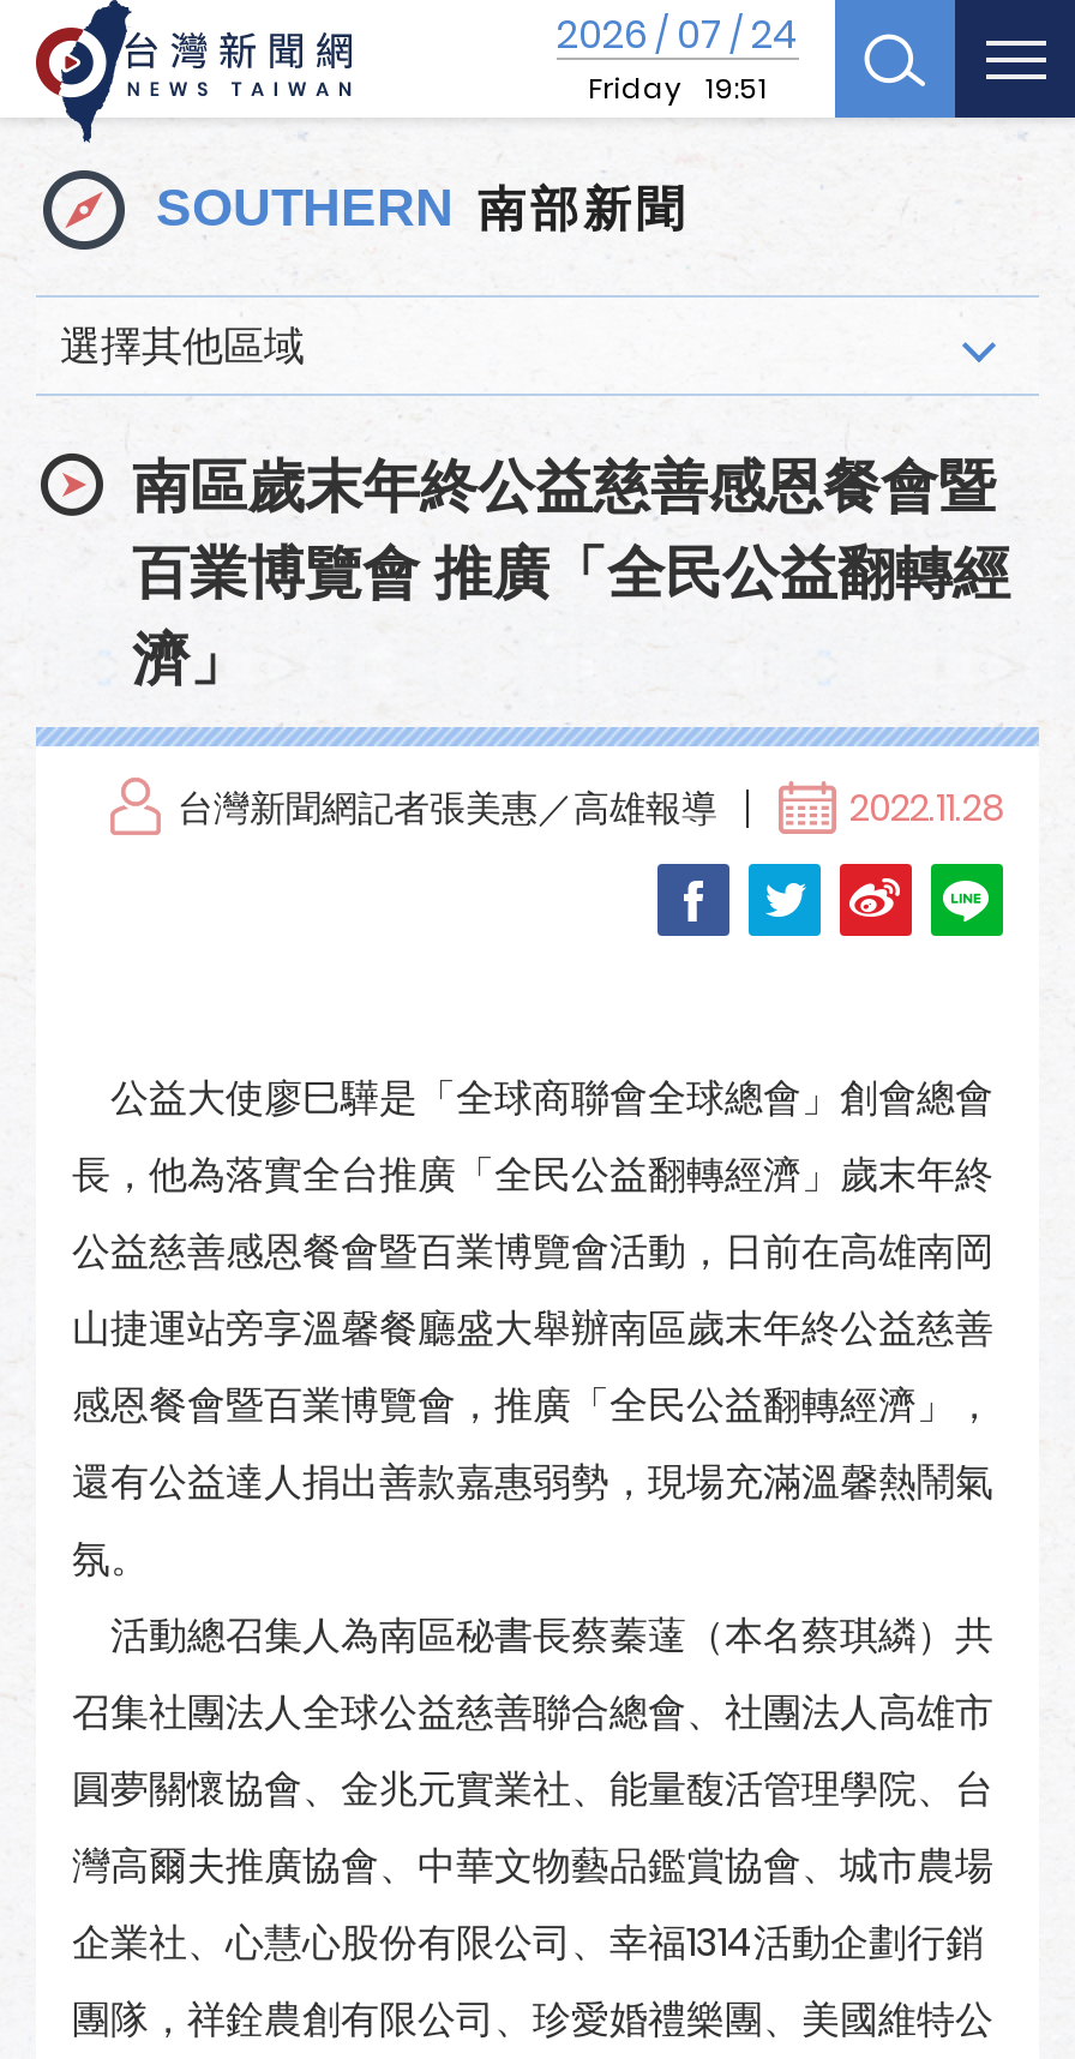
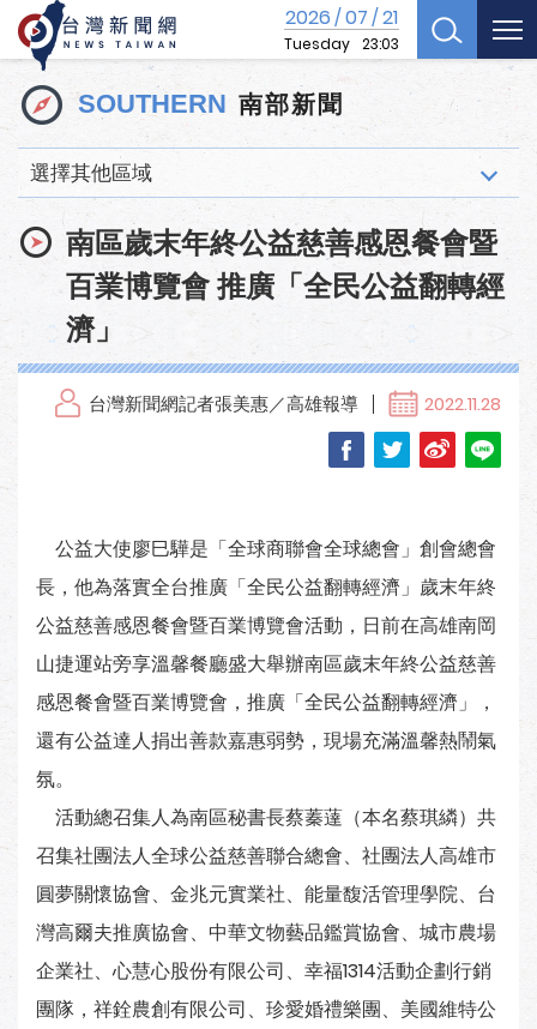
- 2026 / 07 / 24
- Friday 19:51
+ 2026 / 07 / 21
+ Tuesday 23:03
